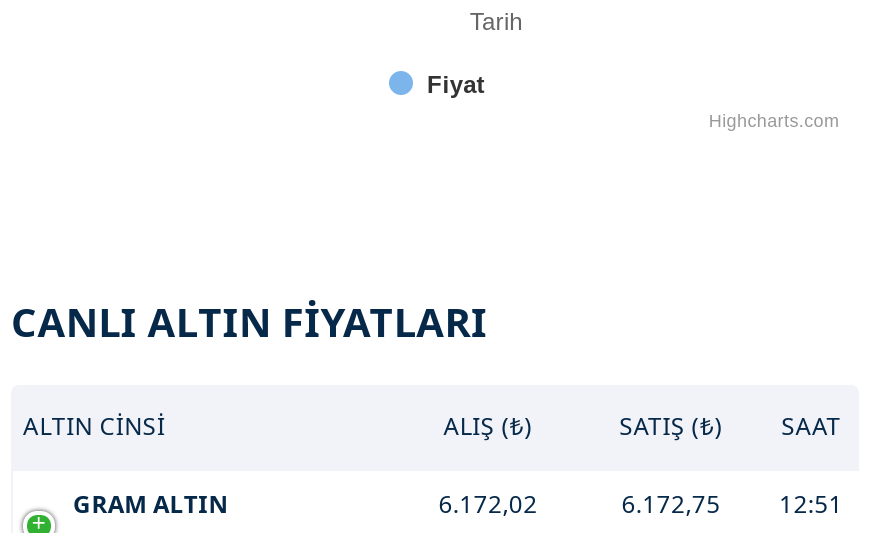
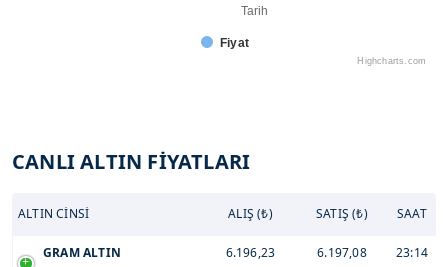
- 6.172,02
+ 6.196,23

- 6.172,75
+ 6.197,08

- 12:51
+ 23:14
